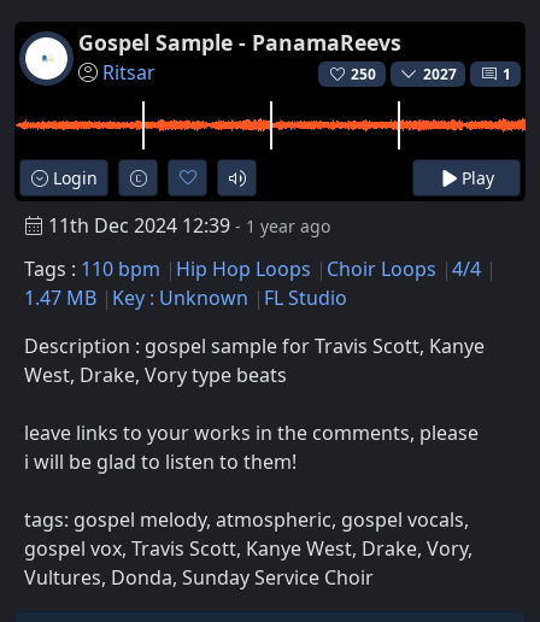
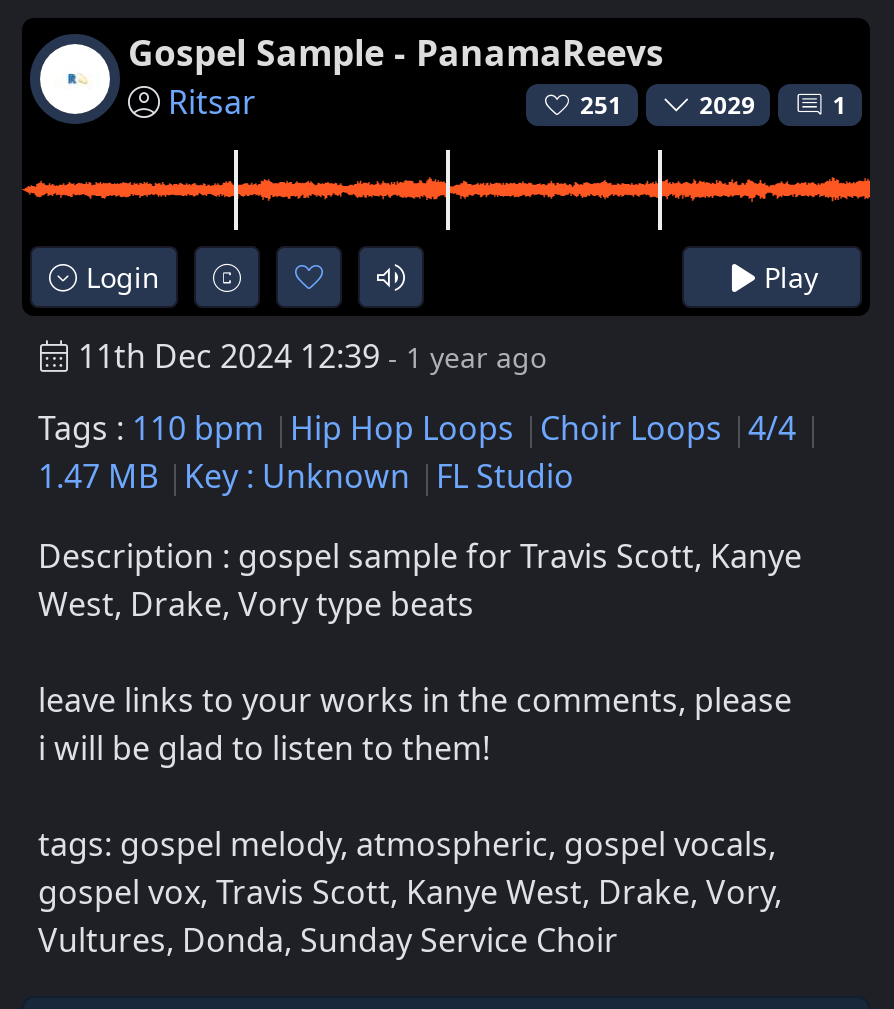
- 250
+ 251

- 2027
+ 2029
